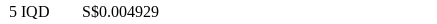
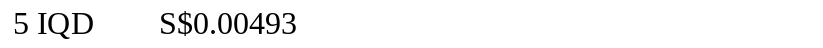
- 5 IQD S$0.004929
+ 5 IQD S$0.00493
